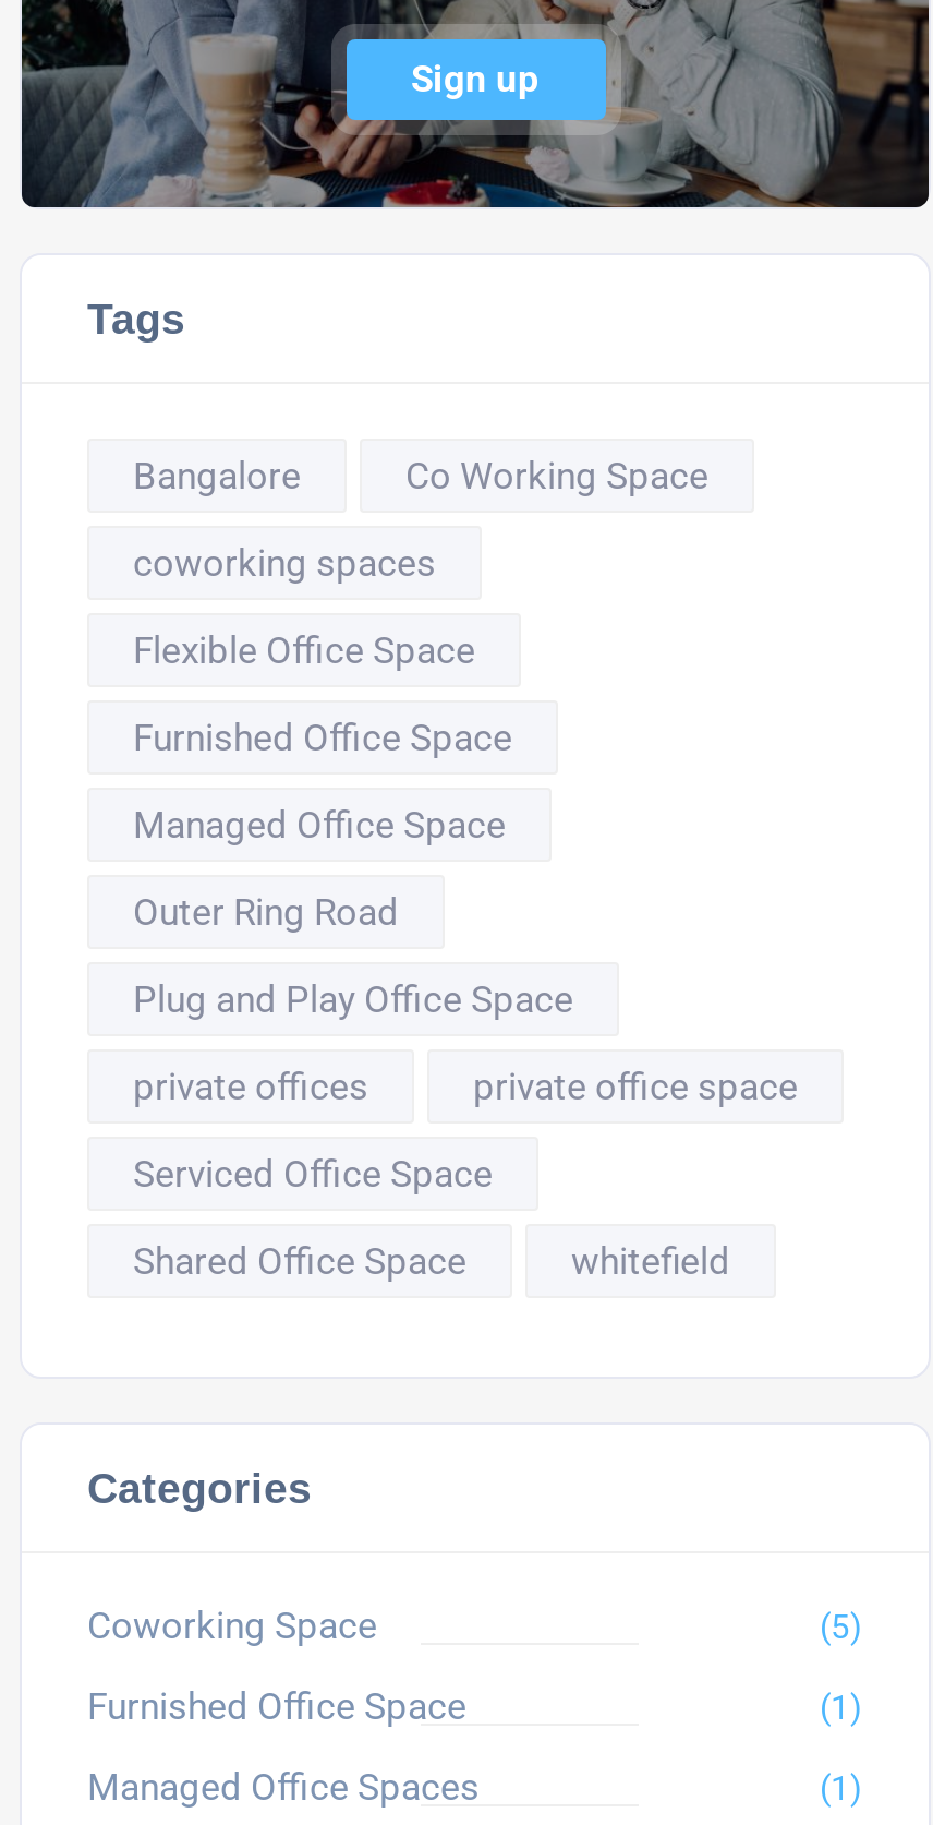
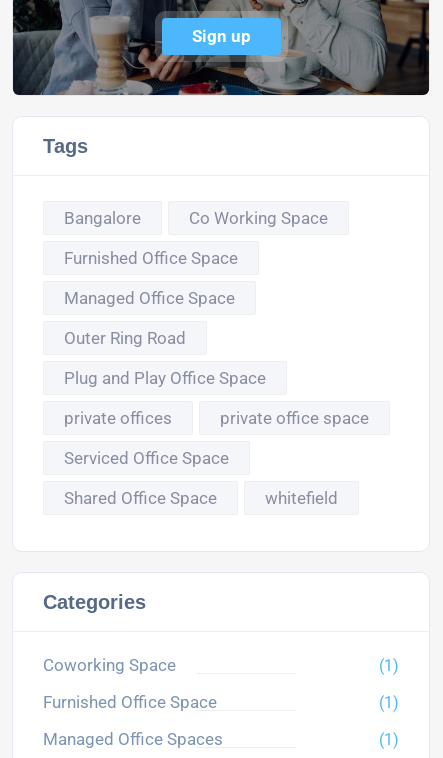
- coworking spaces
- Flexible Office Space

- (5)
+ (1)
